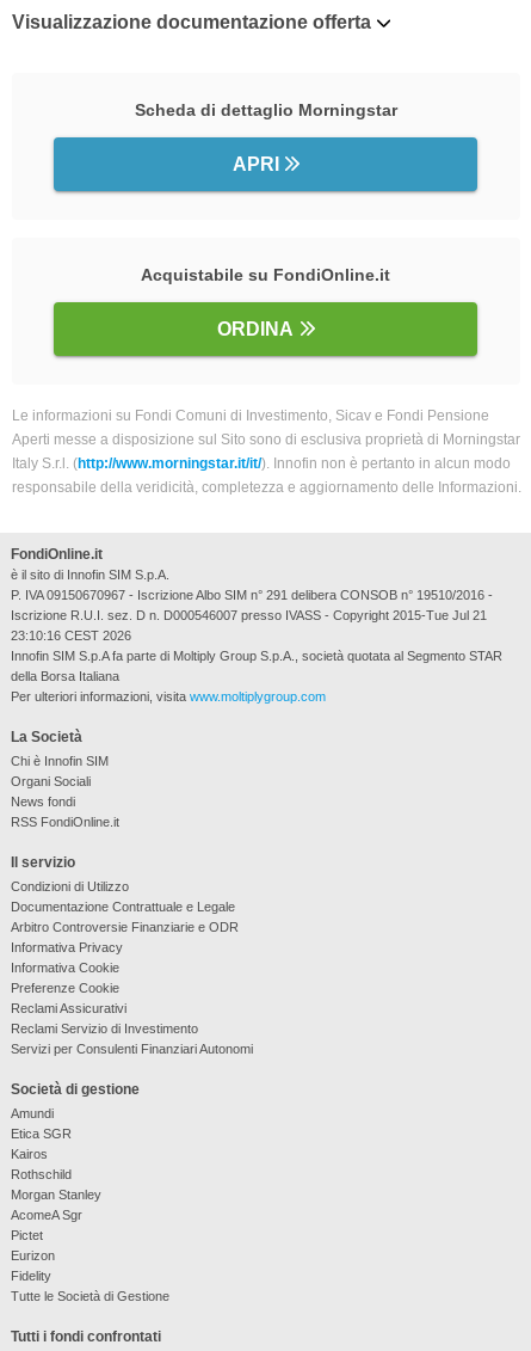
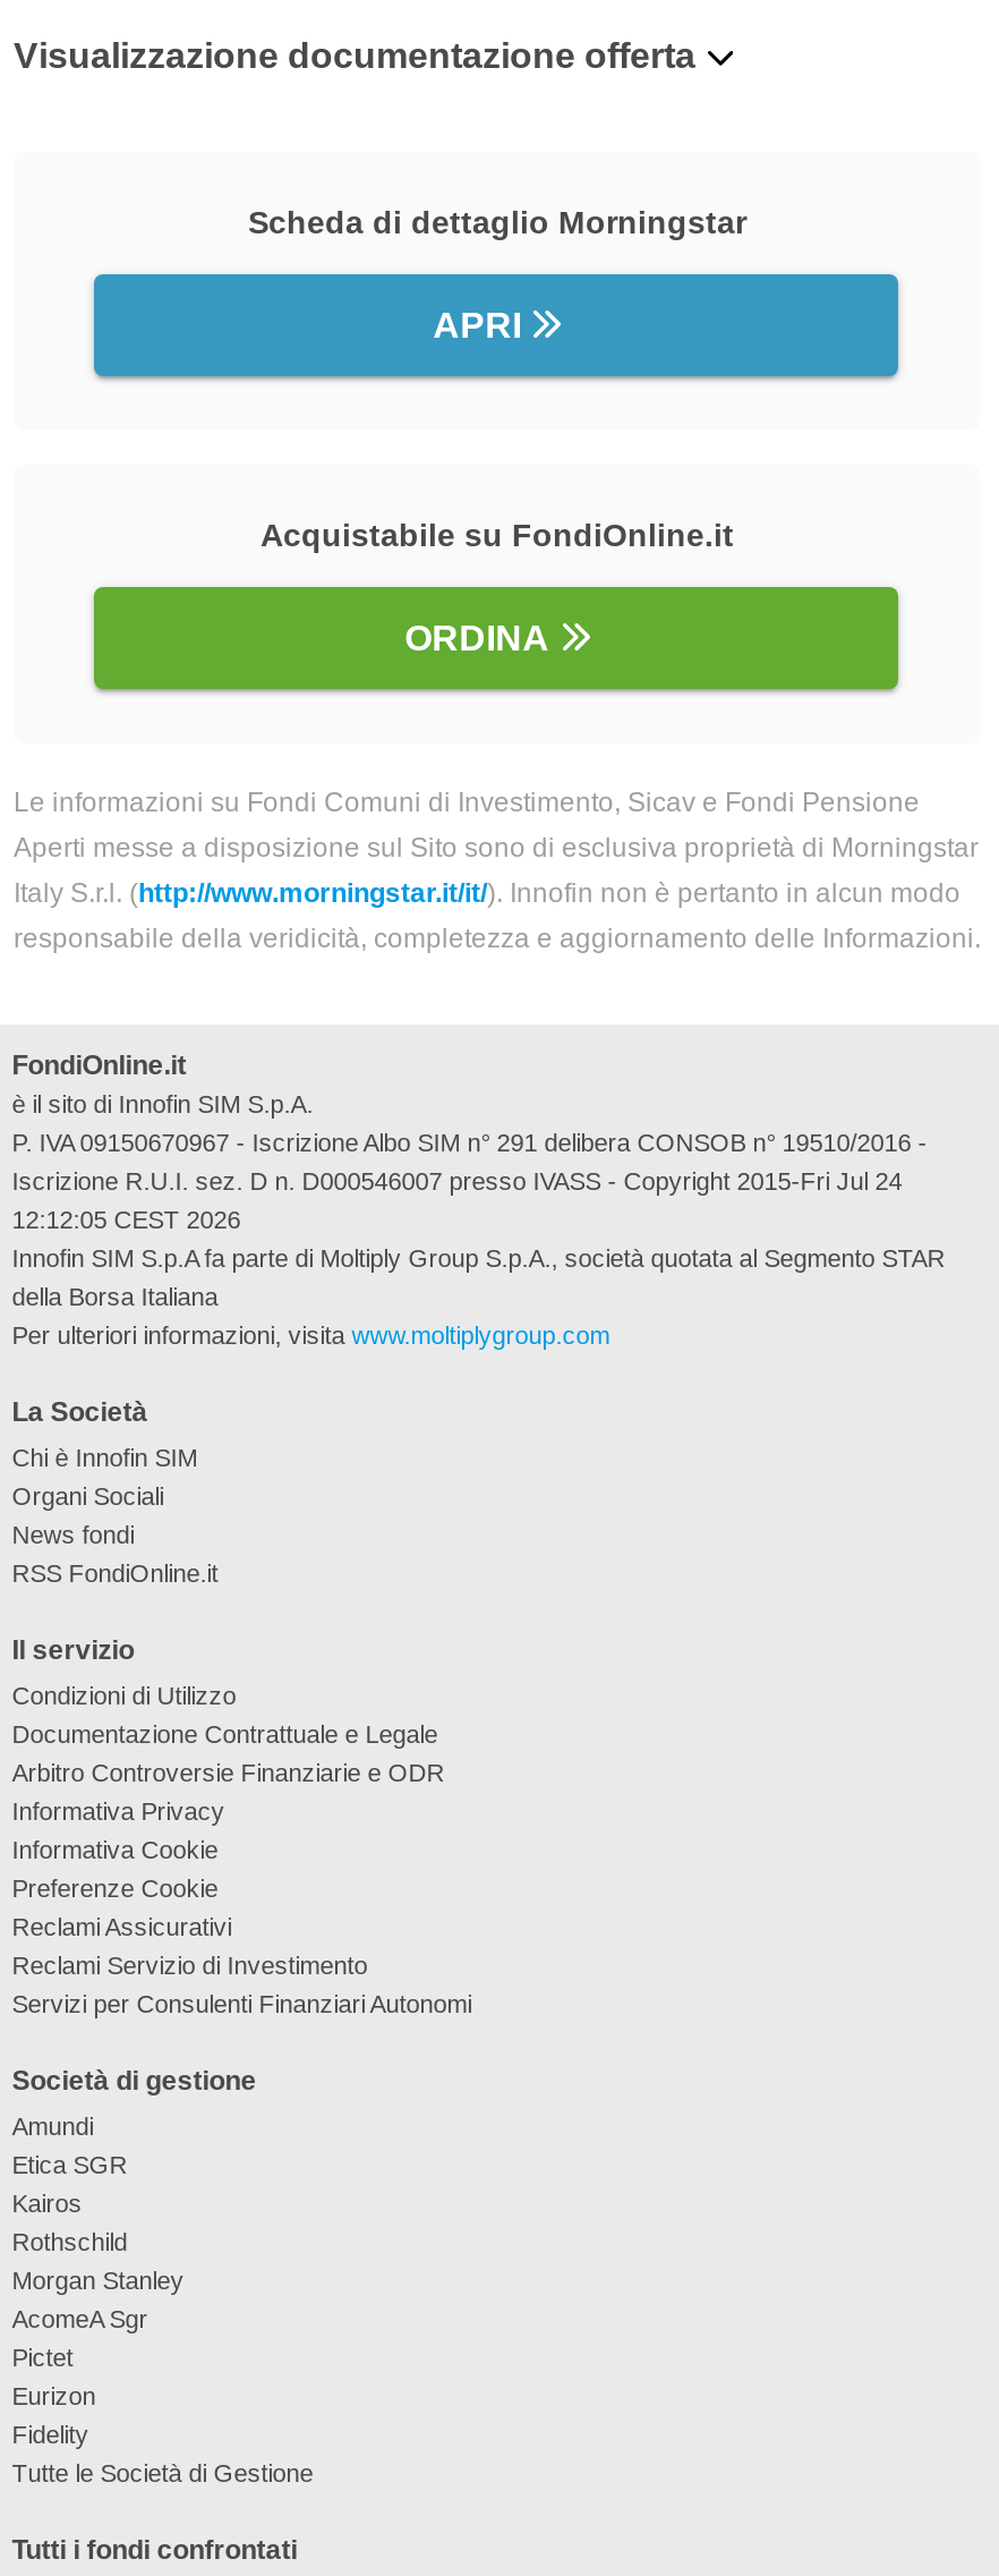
- Iscrizione R.U.I. sez. D n. D000546007 presso IVASS - Copyright 2015-Tue Jul 21
+ Iscrizione R.U.I. sez. D n. D000546007 presso IVASS - Copyright 2015-Fri Jul 24

- 23:10:16 CEST 2026
+ 12:12:05 CEST 2026
